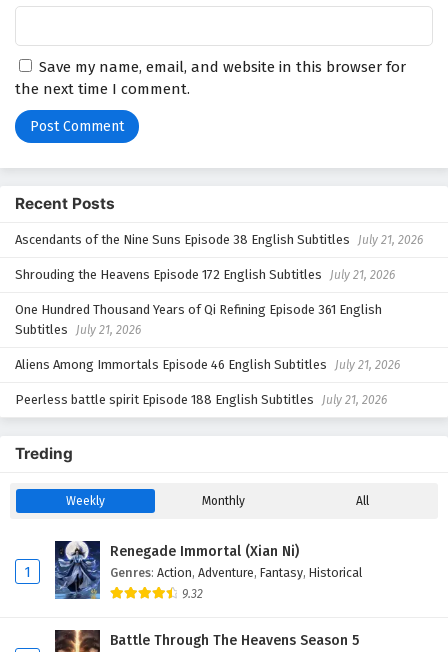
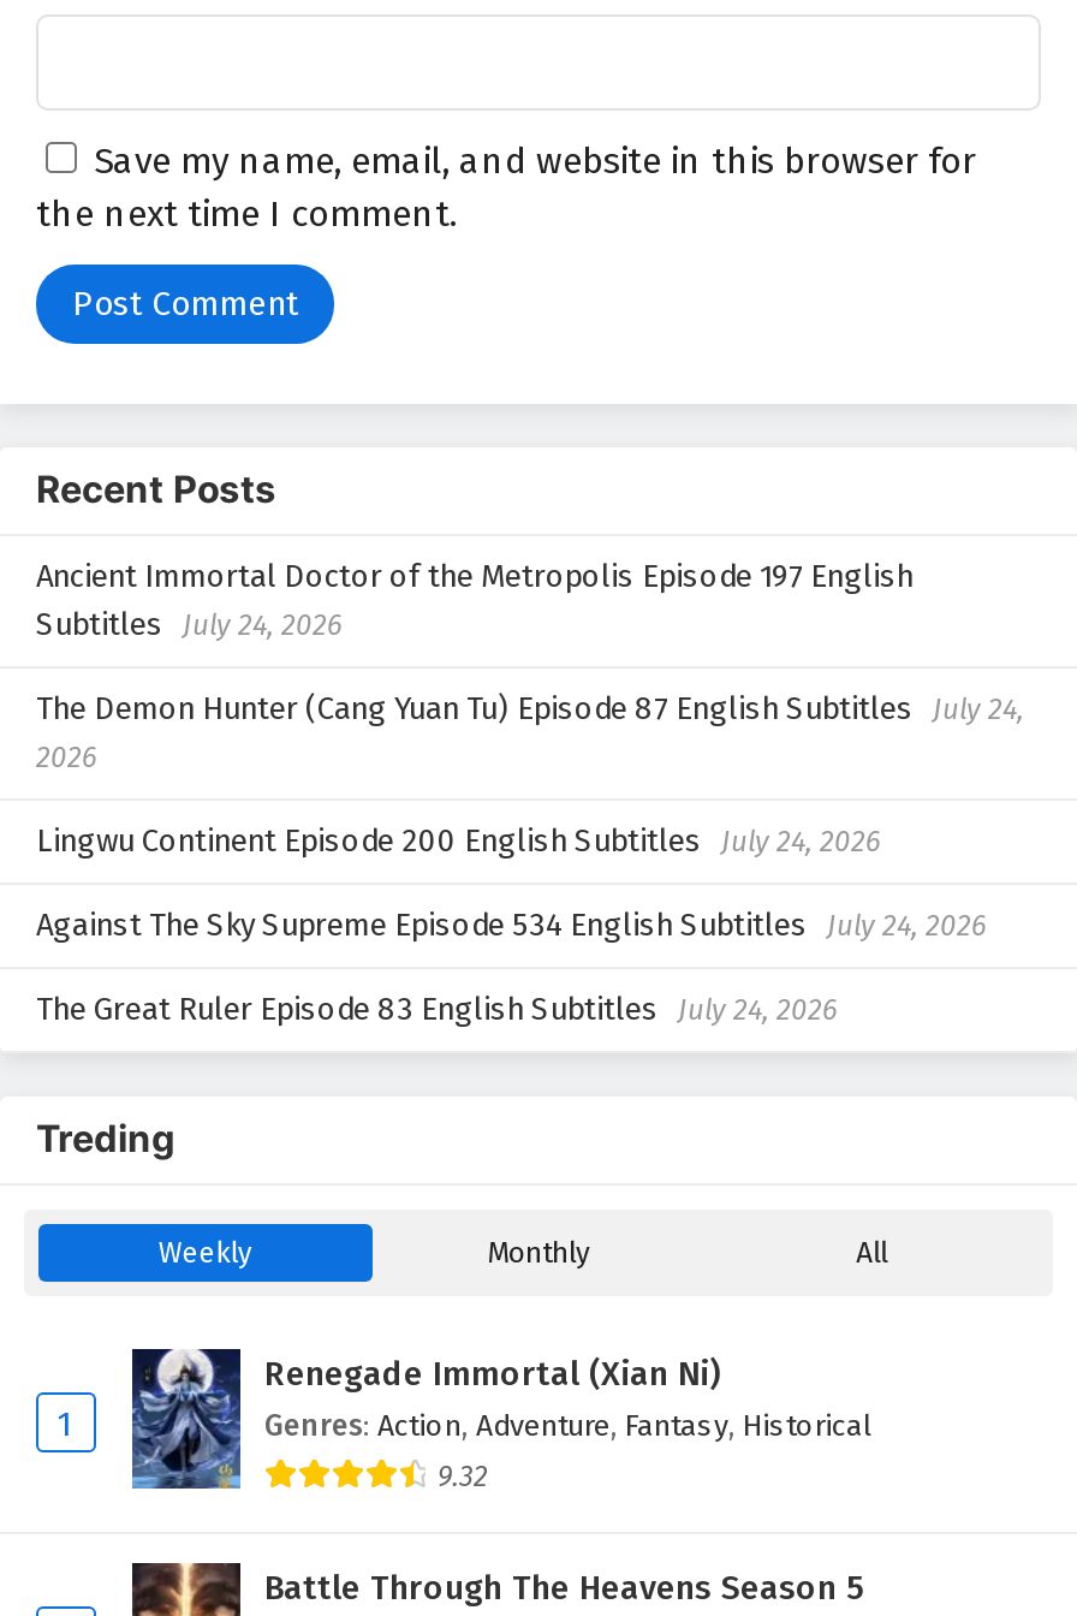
- Ascendants of the Nine Suns Episode 38 English Subtitles July 21, 2026
+ Ancient Immortal Doctor of the Metropolis Episode 197 English
+ Subtitles July 24, 2026

- Shrouding the Heavens Episode 172 English Subtitles July 21, 2026
+ The Demon Hunter (Cang Yuan Tu) Episode 87 English Subtitles July 24,
+ 2026

- One Hundred Thousand Years of Qi Refining Episode 361 English
- Subtitles July 21, 2026
+ Lingwu Continent Episode 200 English Subtitles July 24, 2026

- Aliens Among Immortals Episode 46 English Subtitles July 21, 2026
+ Against The Sky Supreme Episode 534 English Subtitles July 24, 2026

- Peerless battle spirit Episode 188 English Subtitles July 21, 2026
+ The Great Ruler Episode 83 English Subtitles July 24, 2026
